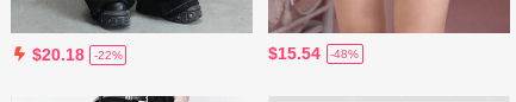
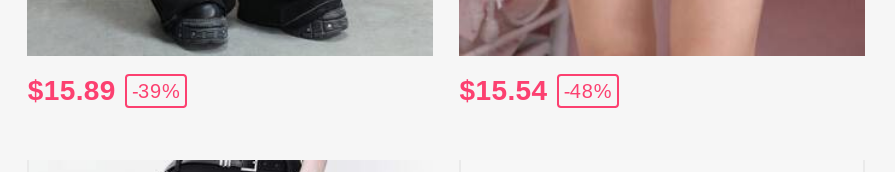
- $20.18
+ $15.89

- -22%
+ -39%
